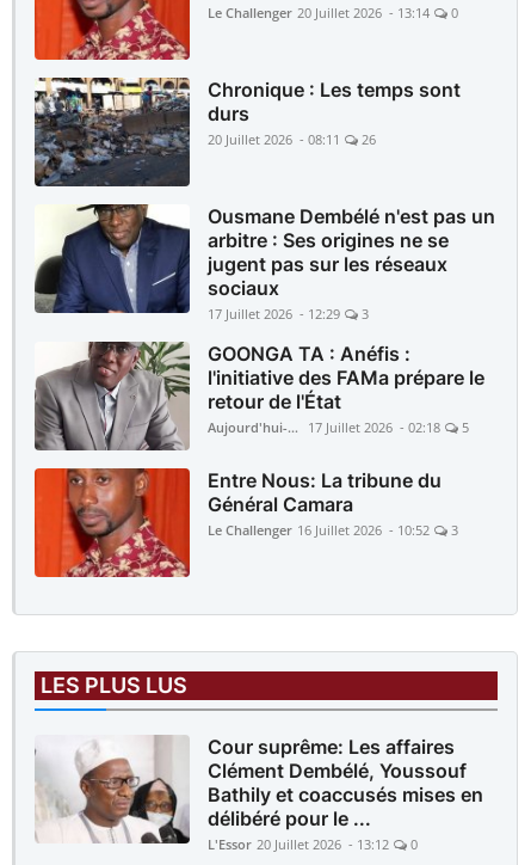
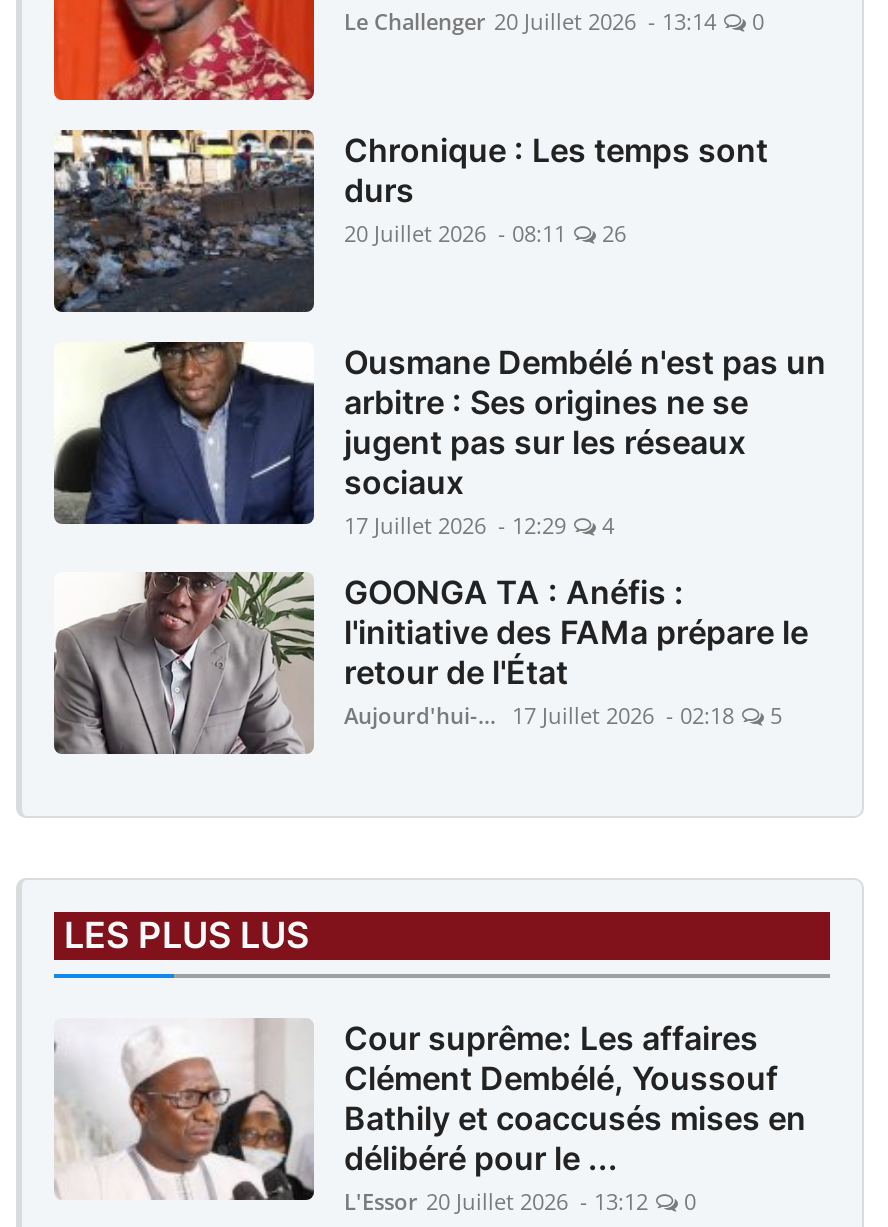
- 17 Juillet 2026 - 12:29 3
+ 17 Juillet 2026 - 12:29 4

- [image]
- Entre Nous: La tribune du
- Général Camara
- Le Challenger 16 Juillet 2026 - 10:52
- 3
